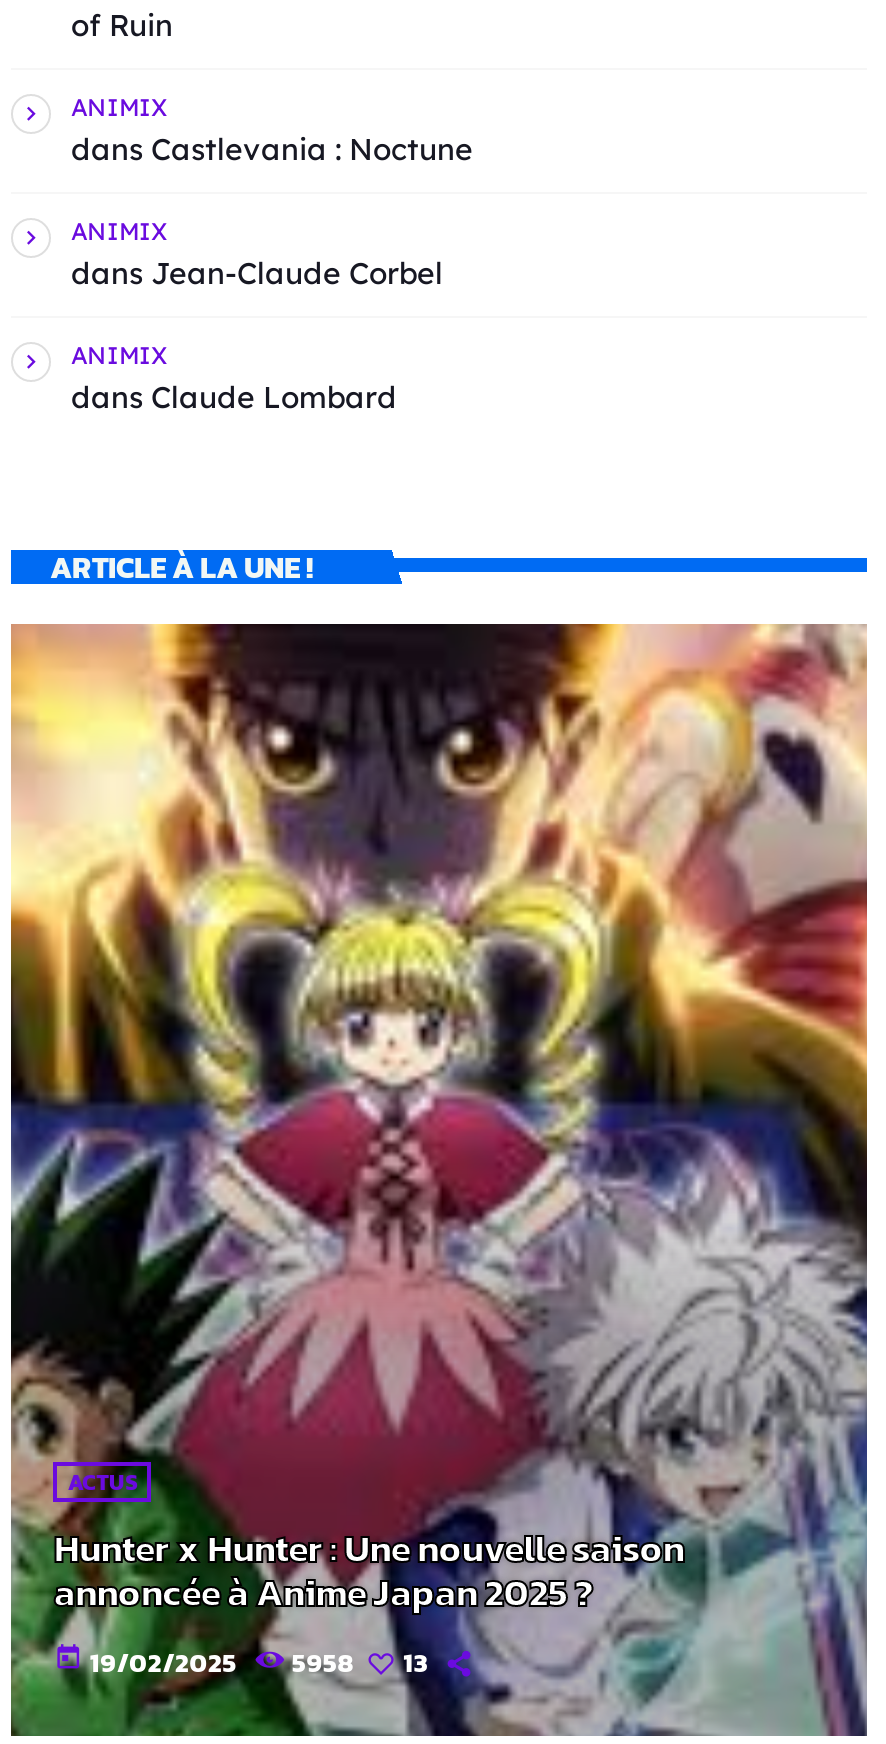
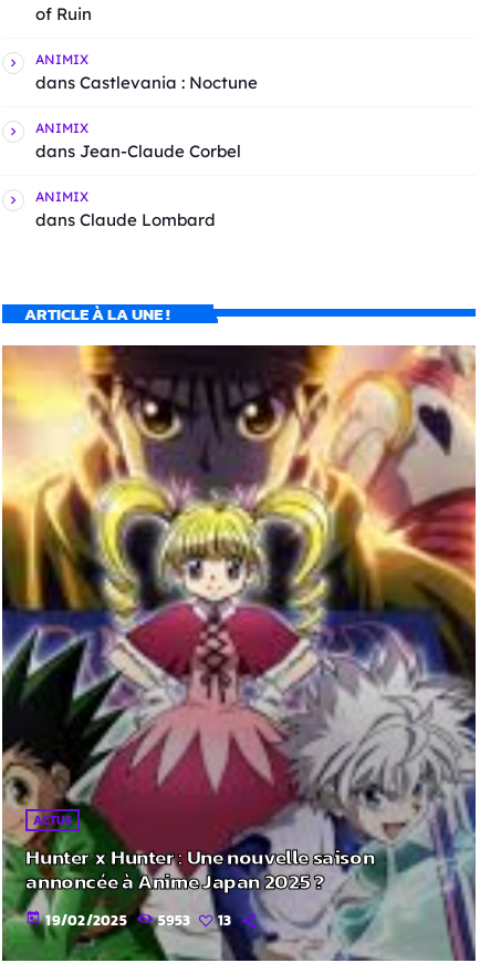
- 5958
+ 5953
